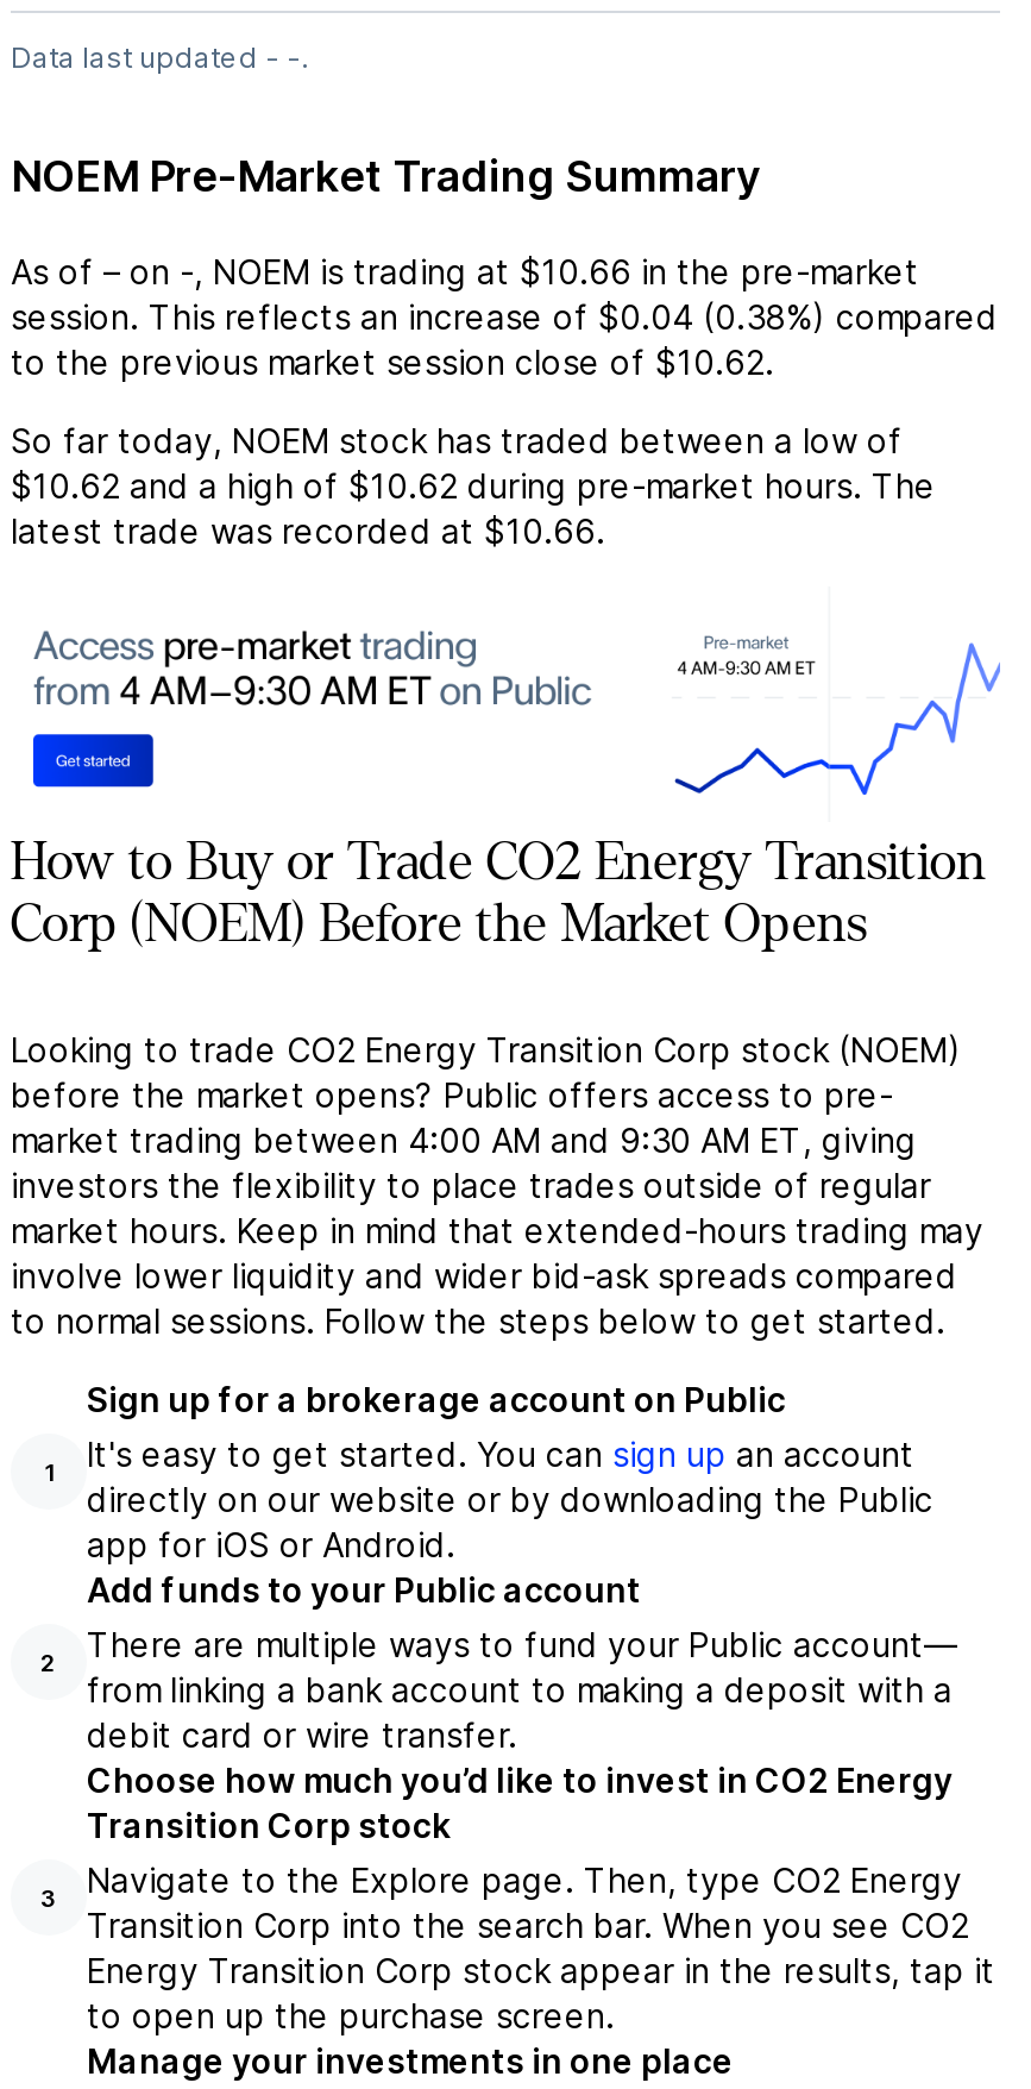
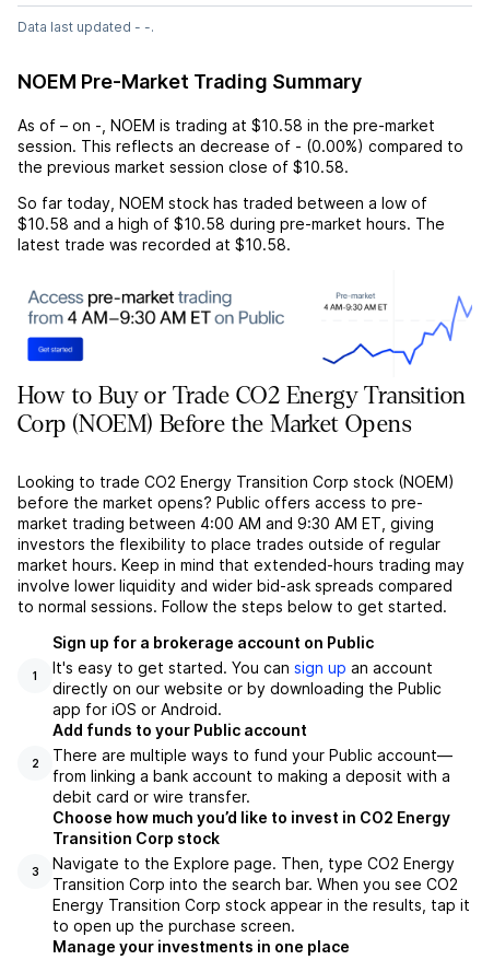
- As of – on -, NOEM is trading at $10.66 in the pre-market
- session. This reflects an increase of $0.04 (0.38%) compared
- to the previous market session close of $10.62.
+ As of – on -, NOEM is trading at $10.58 in the pre-market
+ session. This reflects an decrease of - (0.00%) compared to
+ the previous market session close of $10.58.

- $10.62 and a high of $10.62 during pre-market hours. The
+ $10.58 and a high of $10.58 during pre-market hours. The

- latest trade was recorded at $10.66.
+ latest trade was recorded at $10.58.
